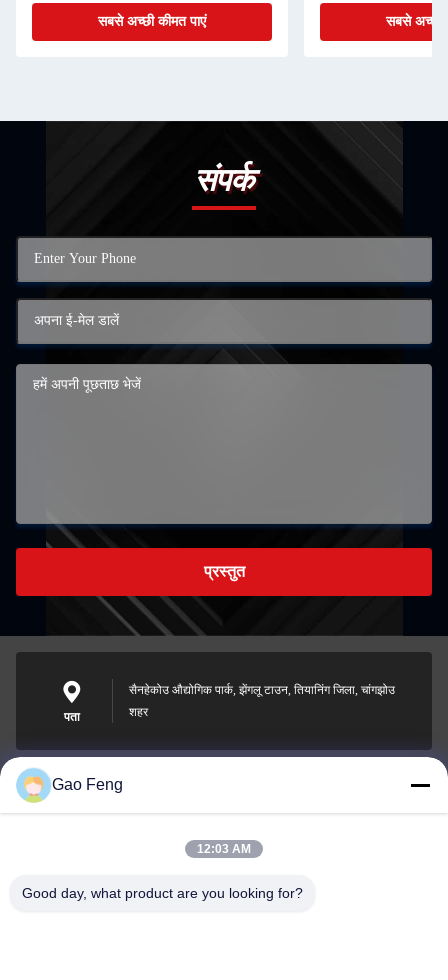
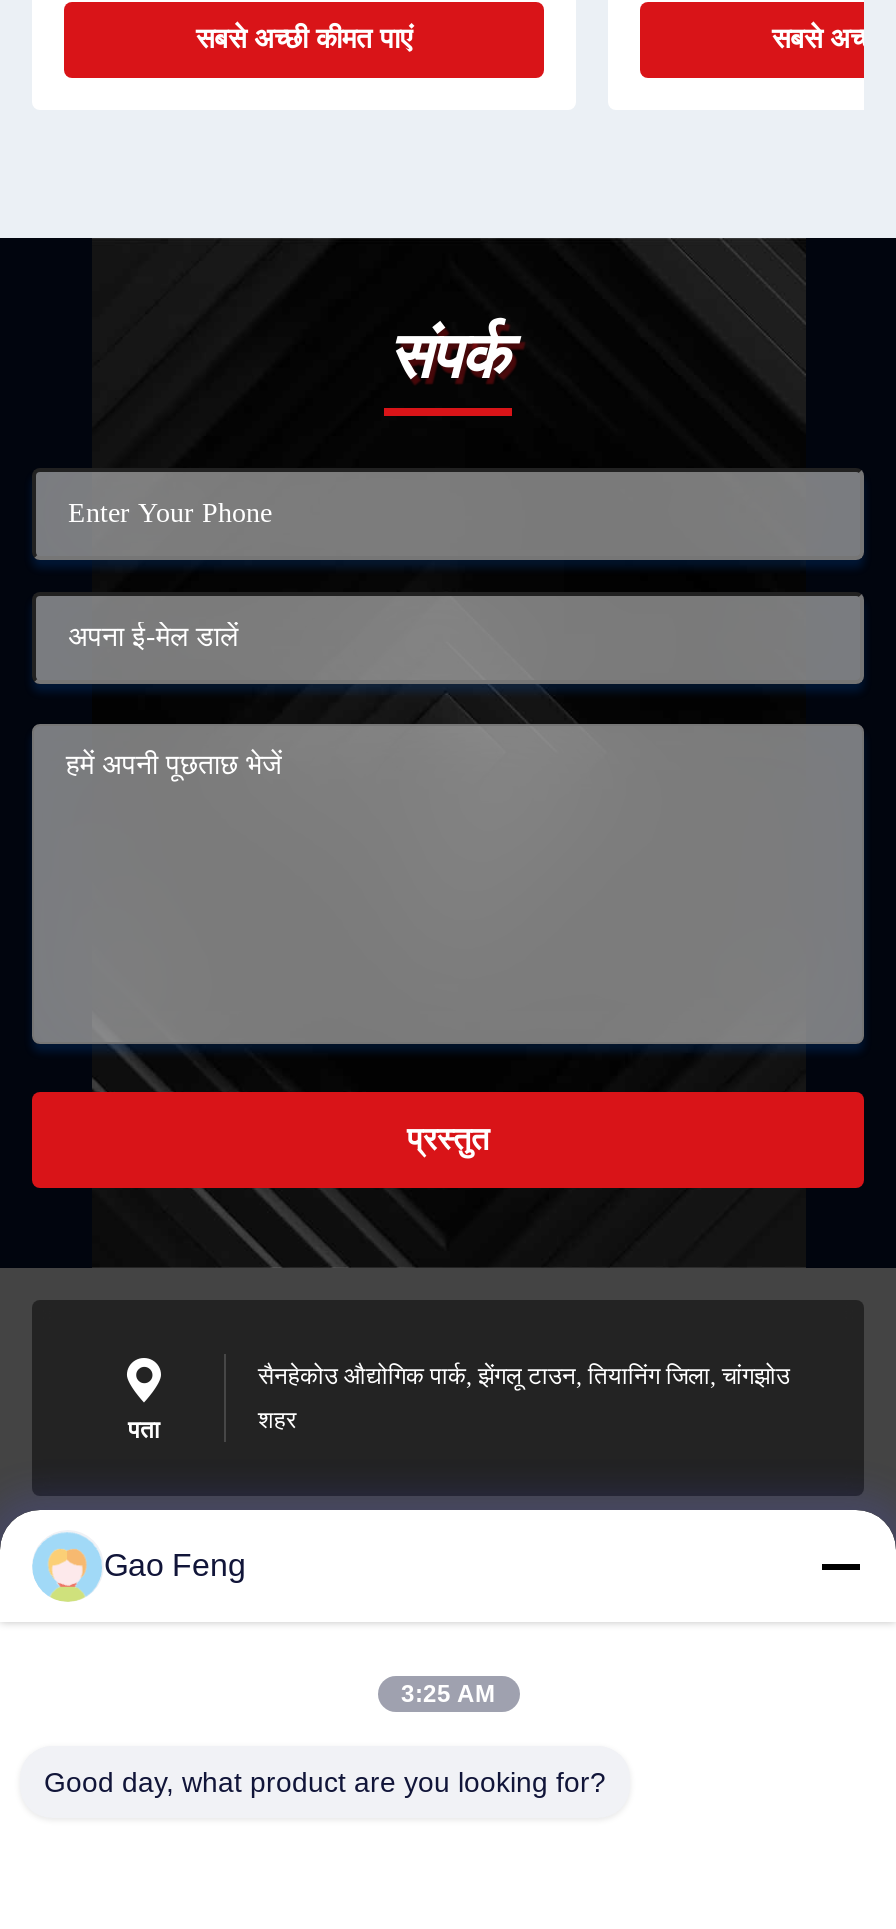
- 12:03 AM
+ 3:25 AM
